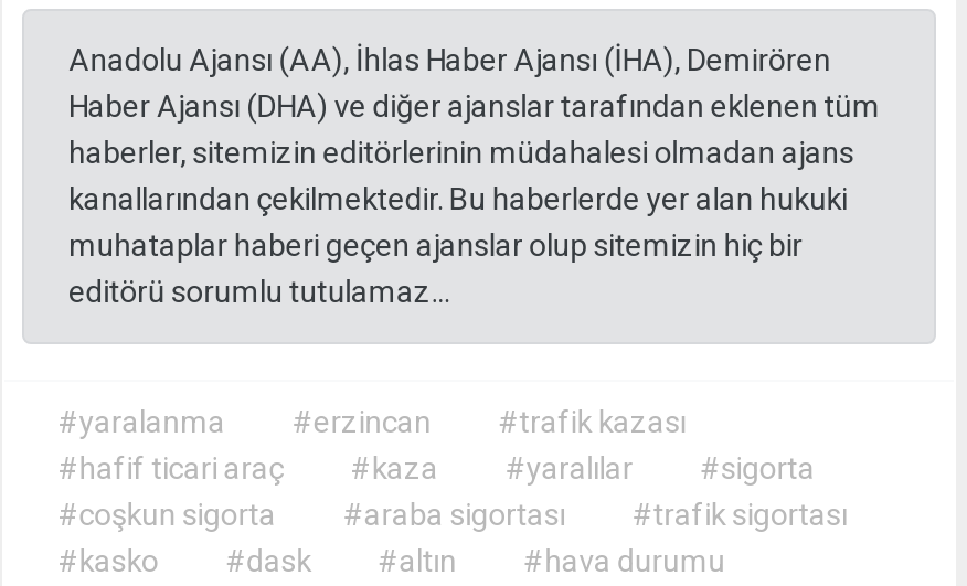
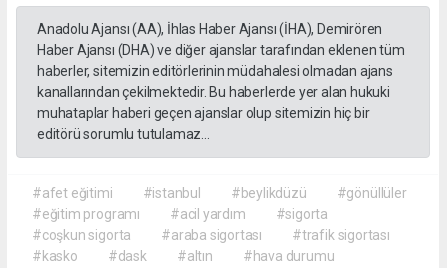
- #yaralanma
- #erzincan
- #trafik kazası
- #hafif ticari araç
- #kaza
- #yaralılar
+ #afet eğitimi
+ #istanbul
+ #beylikdüzü
+ #gönüllüler
+ #eğitim programı
+ #acil yardım
